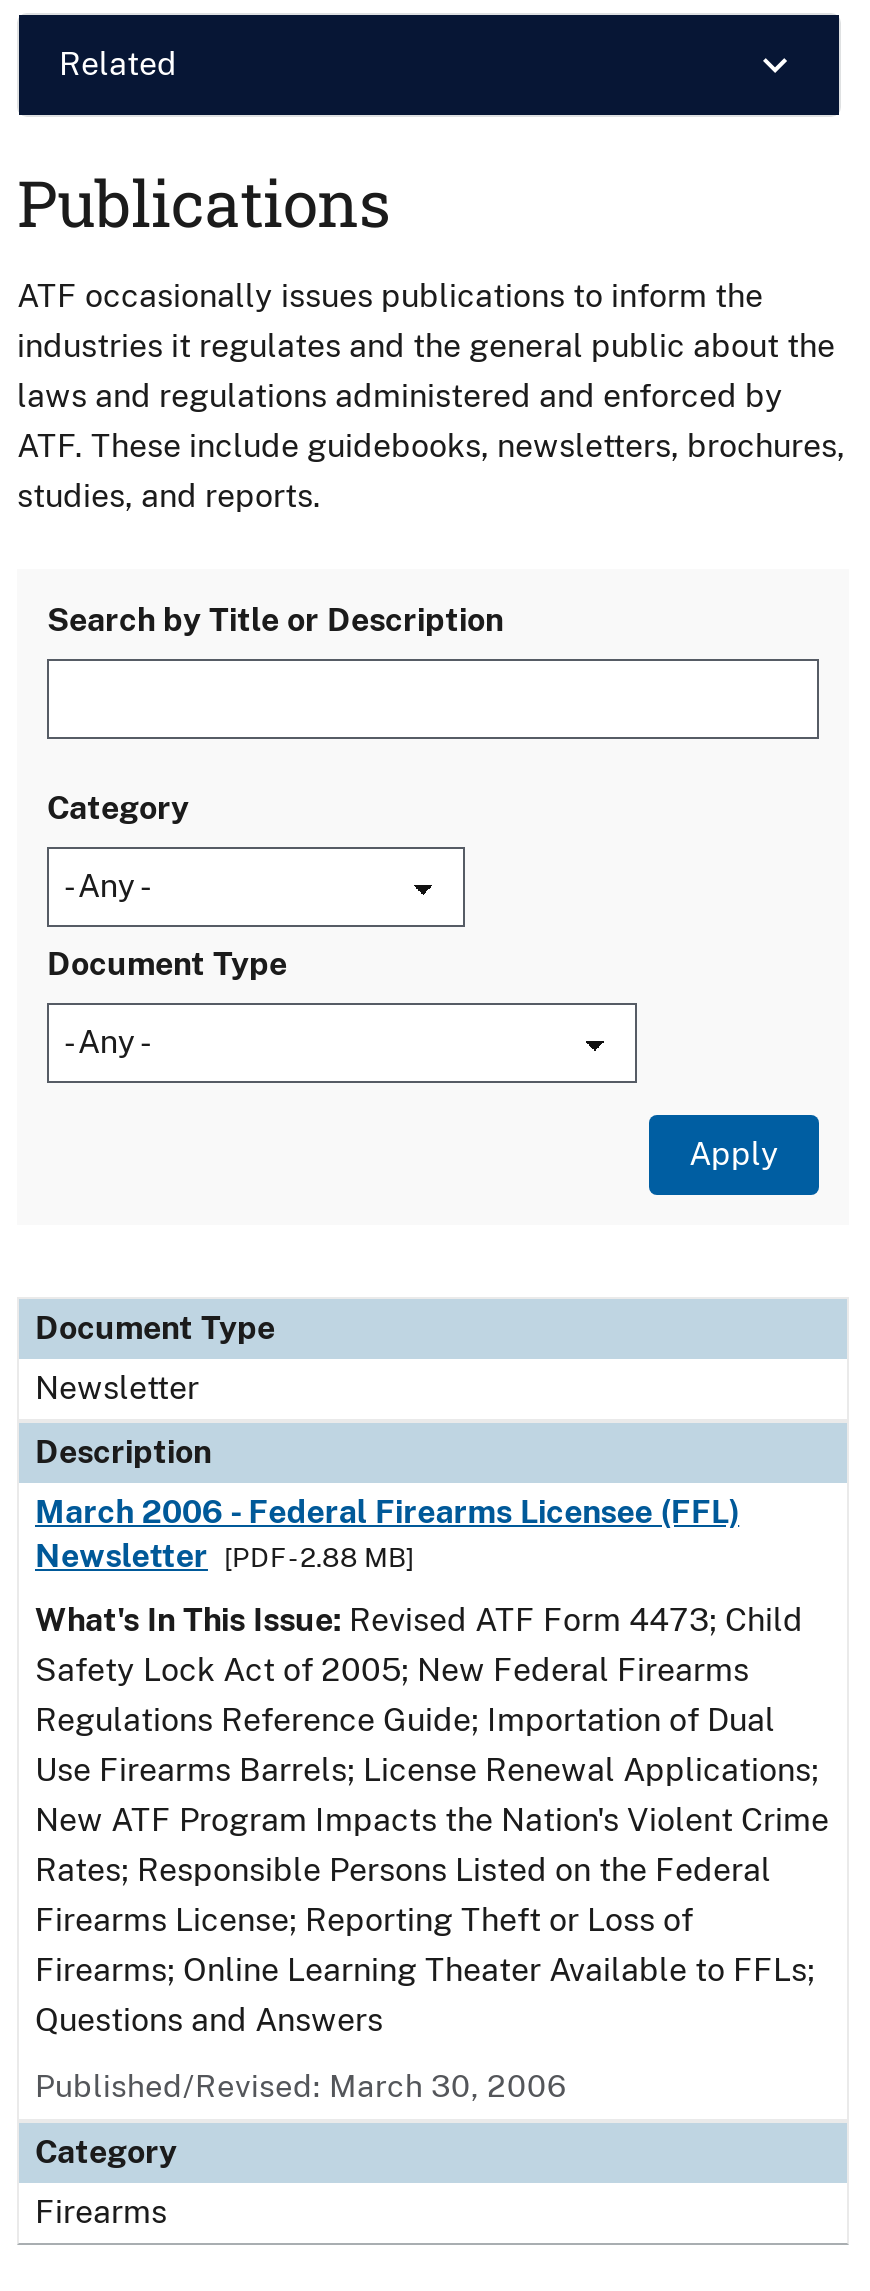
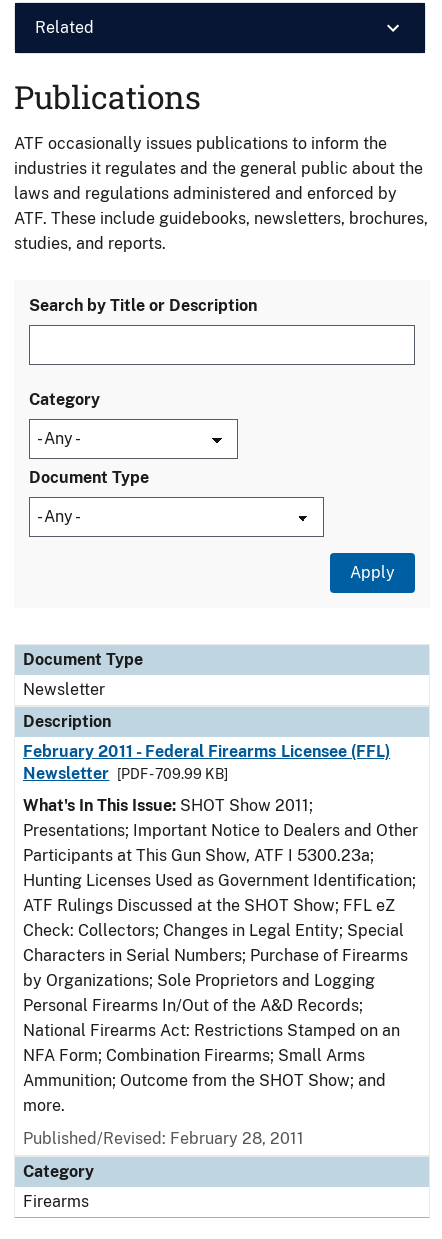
- March 2006 - Federal Firearms Licensee (FFL)
- Newsletter [PDF - 2.88 MB]
+ February 2011 - Federal Firearms Licensee (FFL)
+ Newsletter [PDF - 709.99 KB]

- What's In This Issue: Revised ATF Form 4473; Child
- Safety Lock Act of 2005; New Federal Firearms
- Regulations Reference Guide; Importation of Dual
- Use Firearms Barrels; License Renewal Applications;
- New ATF Program Impacts the Nation's Violent Crime
- Rates; Responsible Persons Listed on the Federal
- Firearms License; Reporting Theft or Loss of
- Firearms; Online Learning Theater Available to FFLs;
- Questions and Answers
+ What's In This Issue: SHOT Show 2011;
+ Presentations; Important Notice to Dealers and Other
+ Participants at This Gun Show, ATF I 5300.23a;
+ Hunting Licenses Used as Government Identification;
+ ATF Rulings Discussed at the SHOT Show; FFL eZ
+ Check: Collectors; Changes in Legal Entity; Special
+ Characters in Serial Numbers; Purchase of Firearms
+ by Organizations; Sole Proprietors and Logging
+ Personal Firearms In/Out of the A&D Records;
+ National Firearms Act: Restrictions Stamped on an
+ NFA Form; Combination Firearms; Small Arms
+ Ammunition; Outcome from the SHOT Show; and
+ more.

- Published/Revised: March 30, 2006
+ Published/Revised: February 28, 2011
